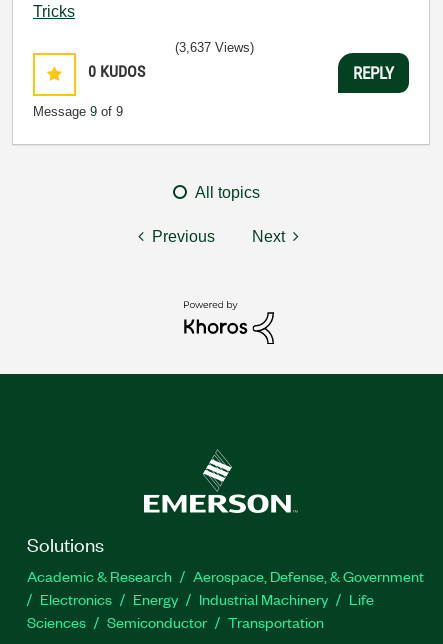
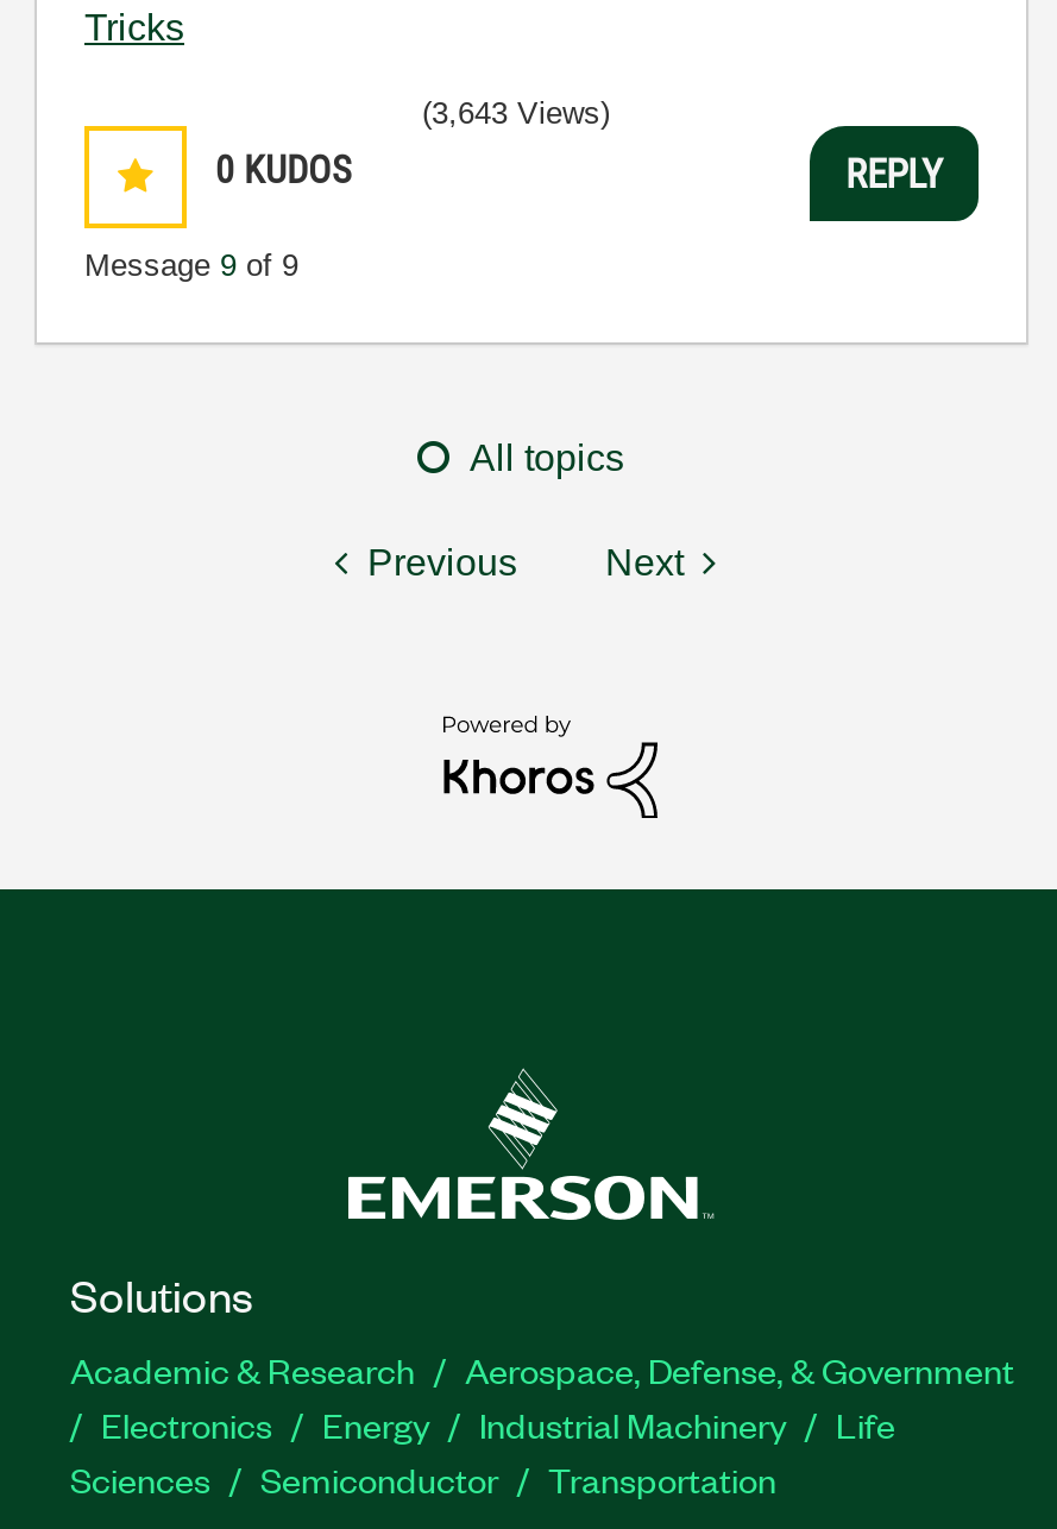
- (3,637 Views)
+ (3,643 Views)
